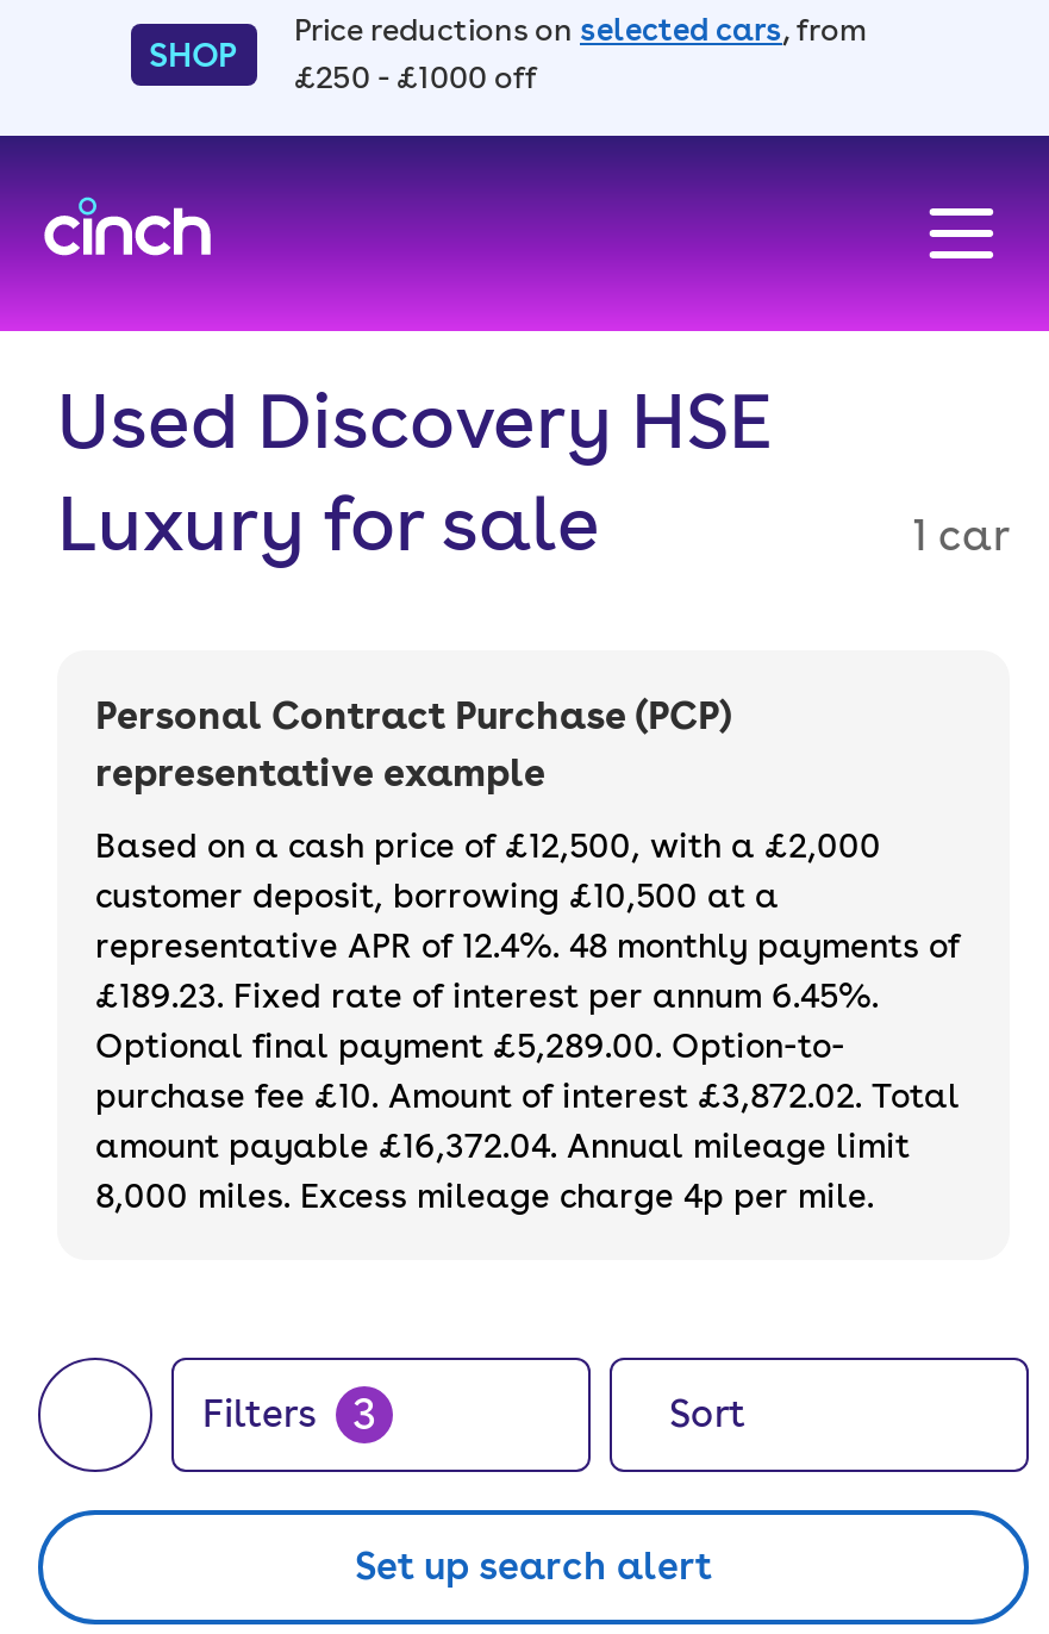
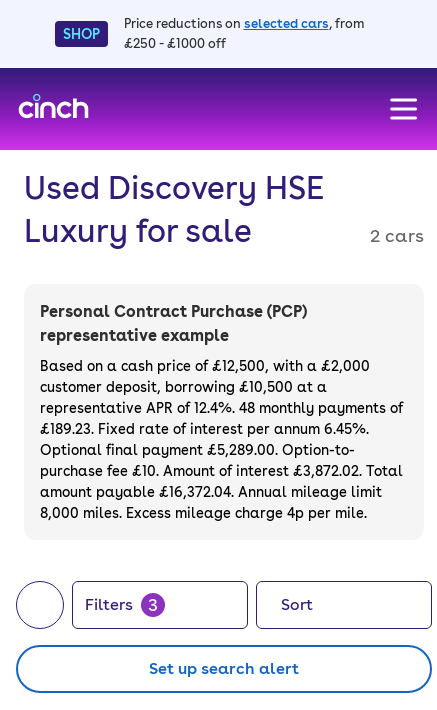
- 1 car
+ 2 cars
